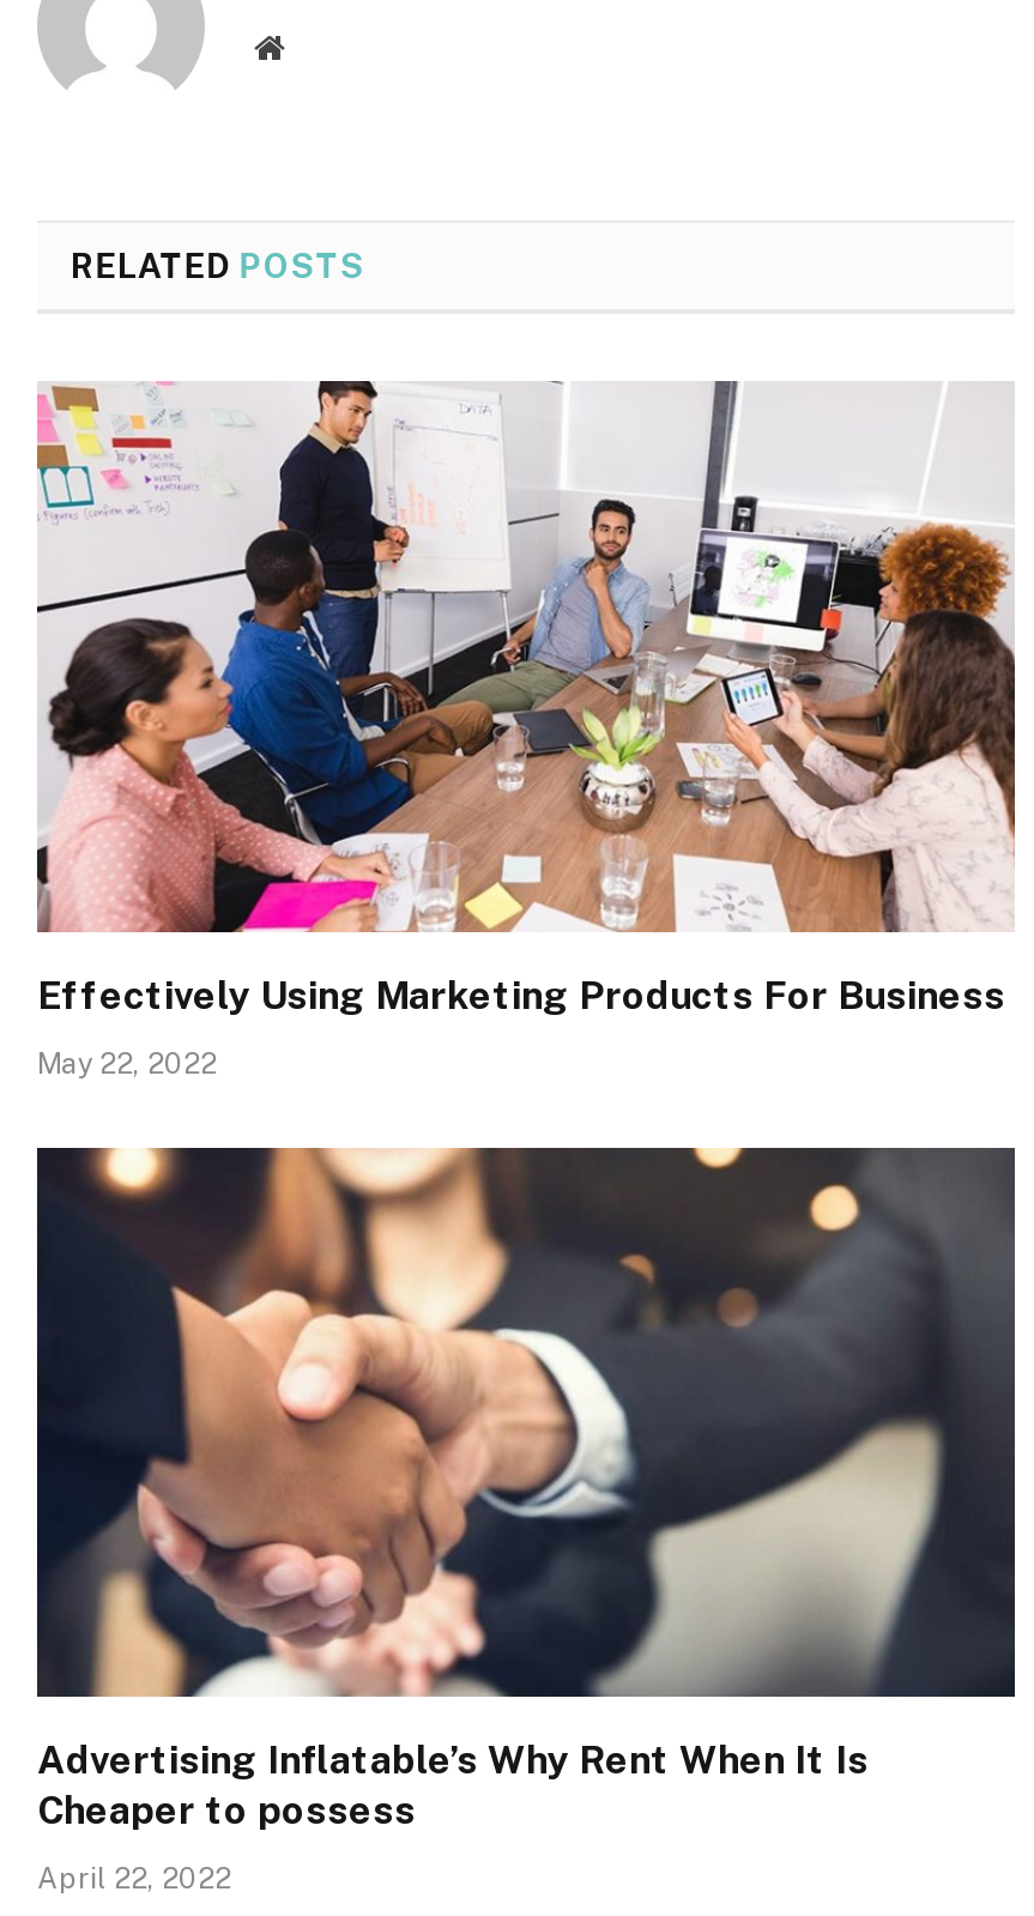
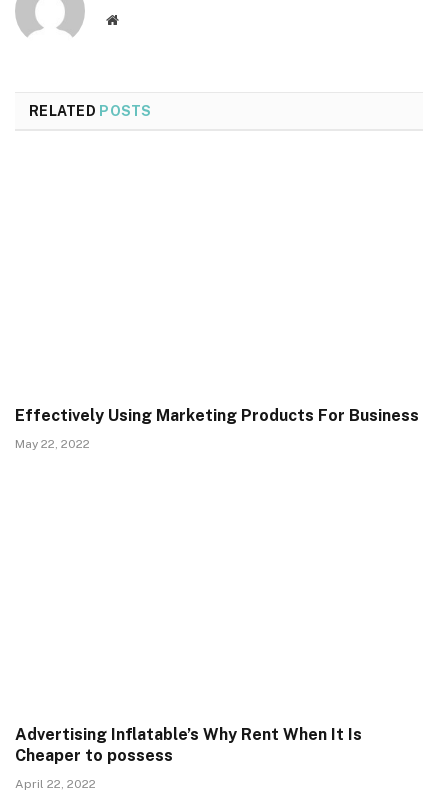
- [image]

- [image]
